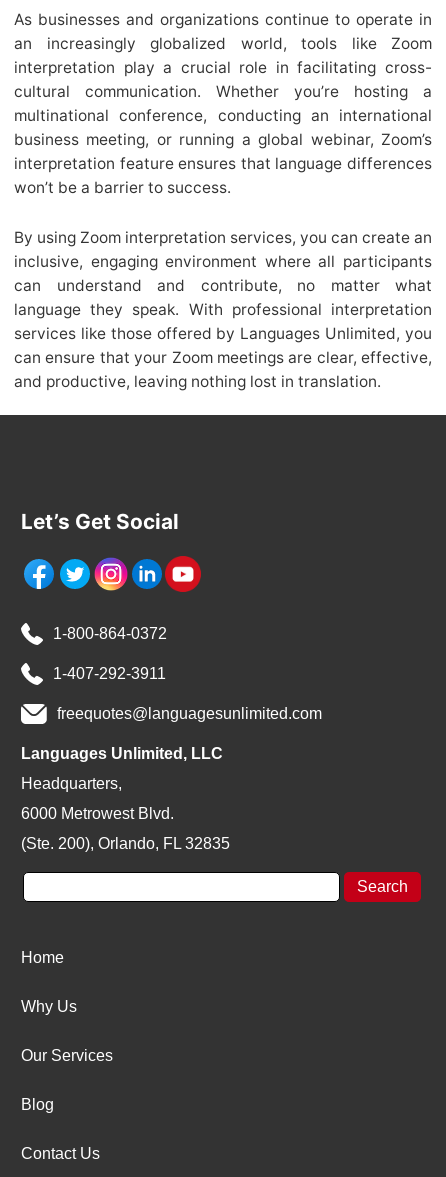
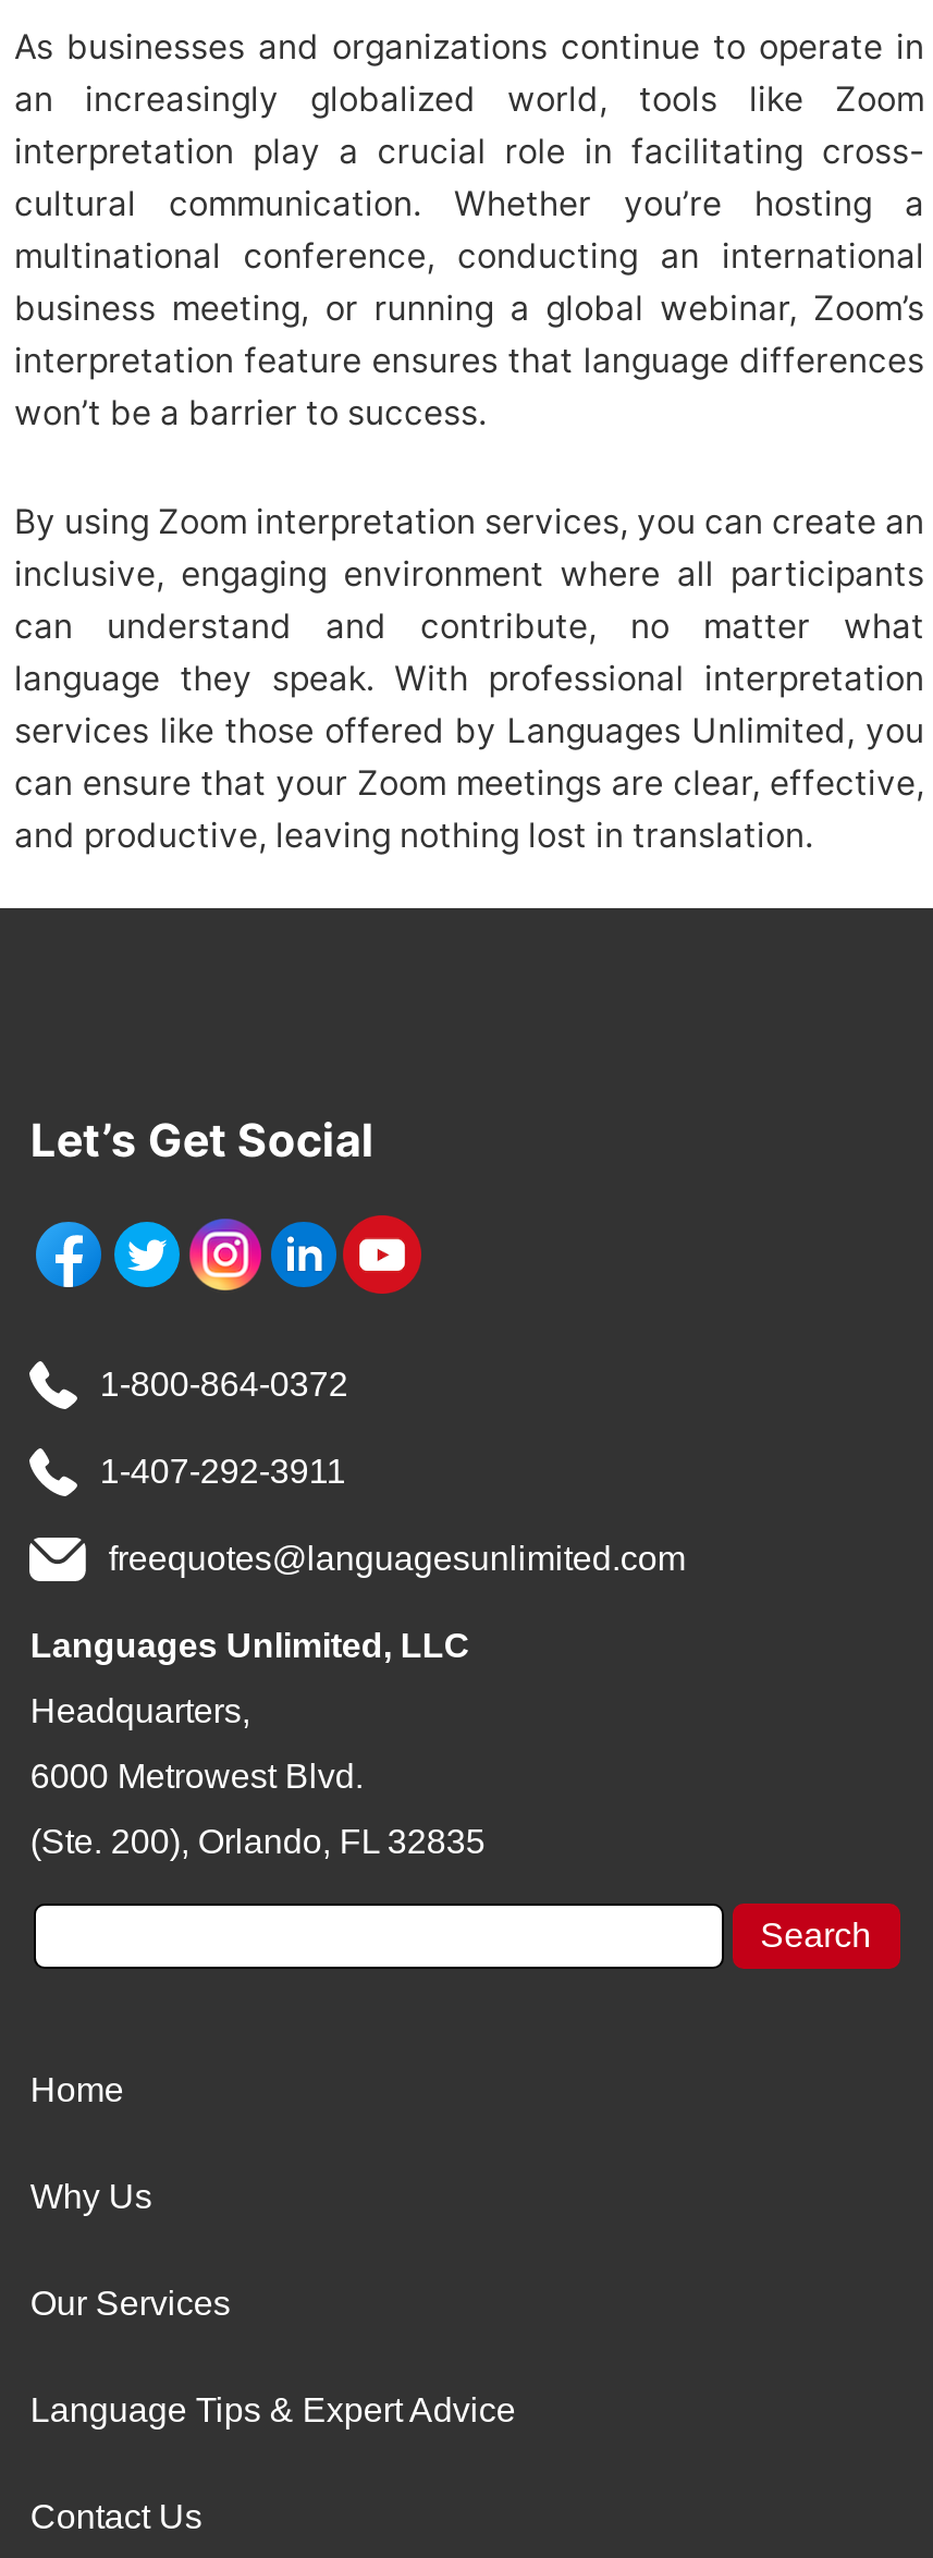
- Blog
+ Language Tips & Expert Advice
